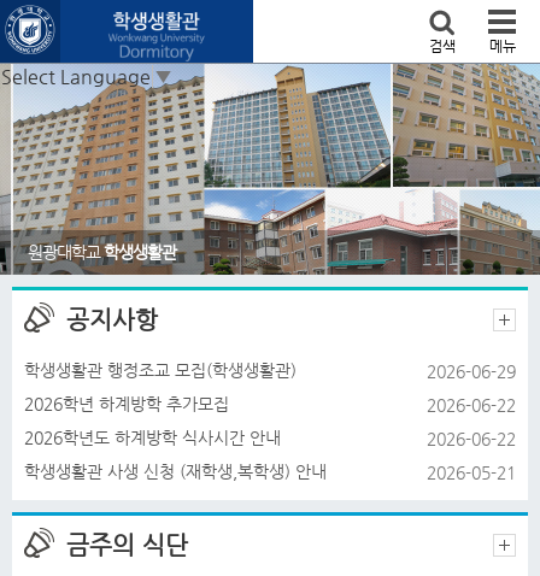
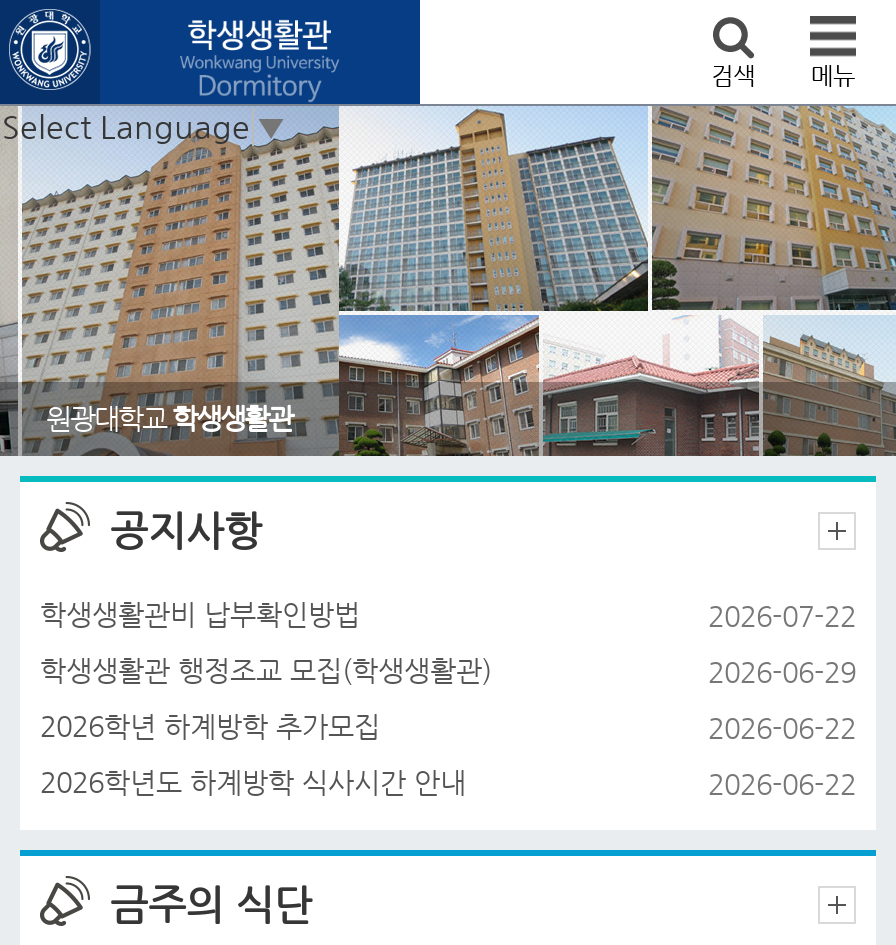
+ 학생생활관비 납부확인방법
+ 2026-07-22

moved down: 학생생활관 행정조교 모집(학생생활관) | 2026-06-29 | 2026학년 하계방학 추가모집 | 2026-06-22 | 2026학년도 하계방학 식사시간 안내 | 2026-06-22

- 학생생활관 사생 신청 (재학생,복학생) 안내
- 2026-05-21
